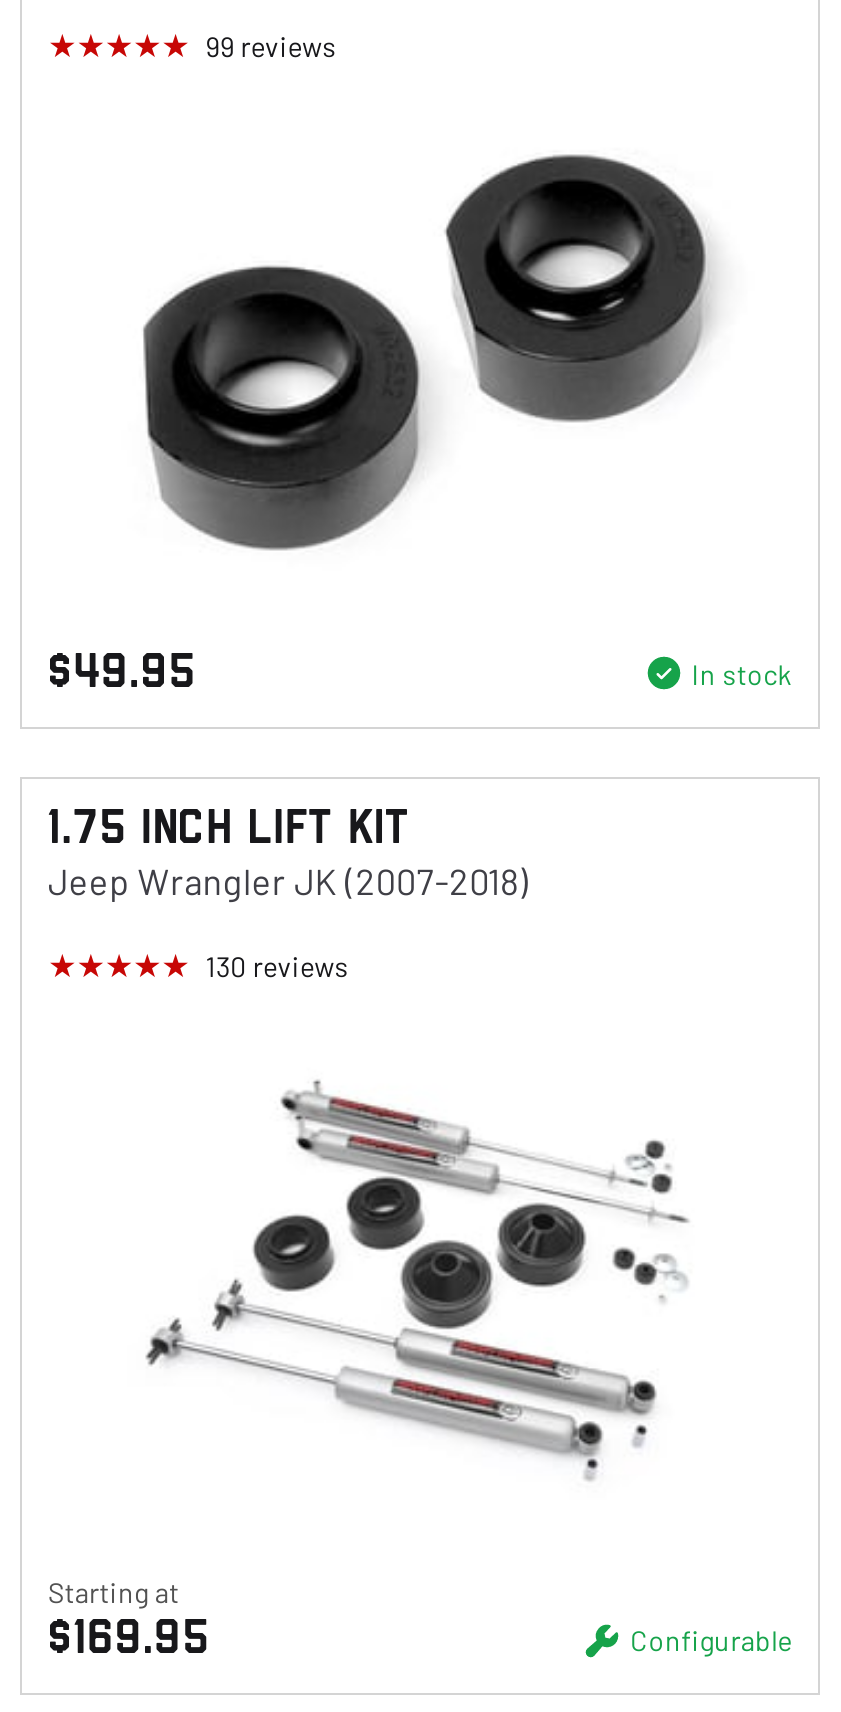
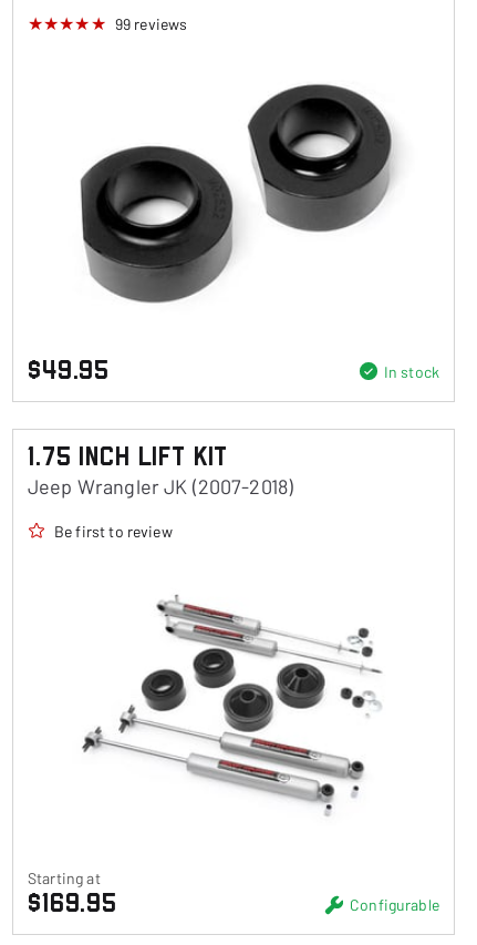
- 130 reviews
+ Be first to review
